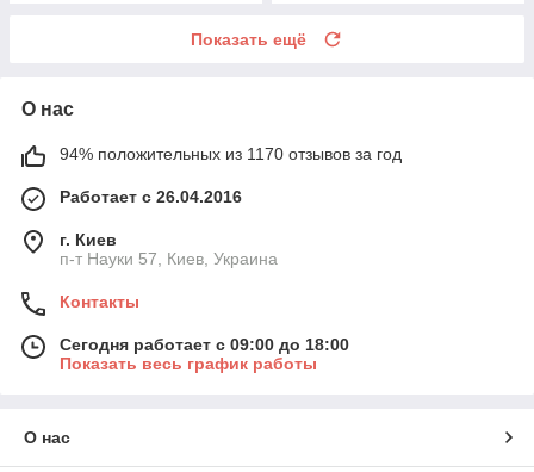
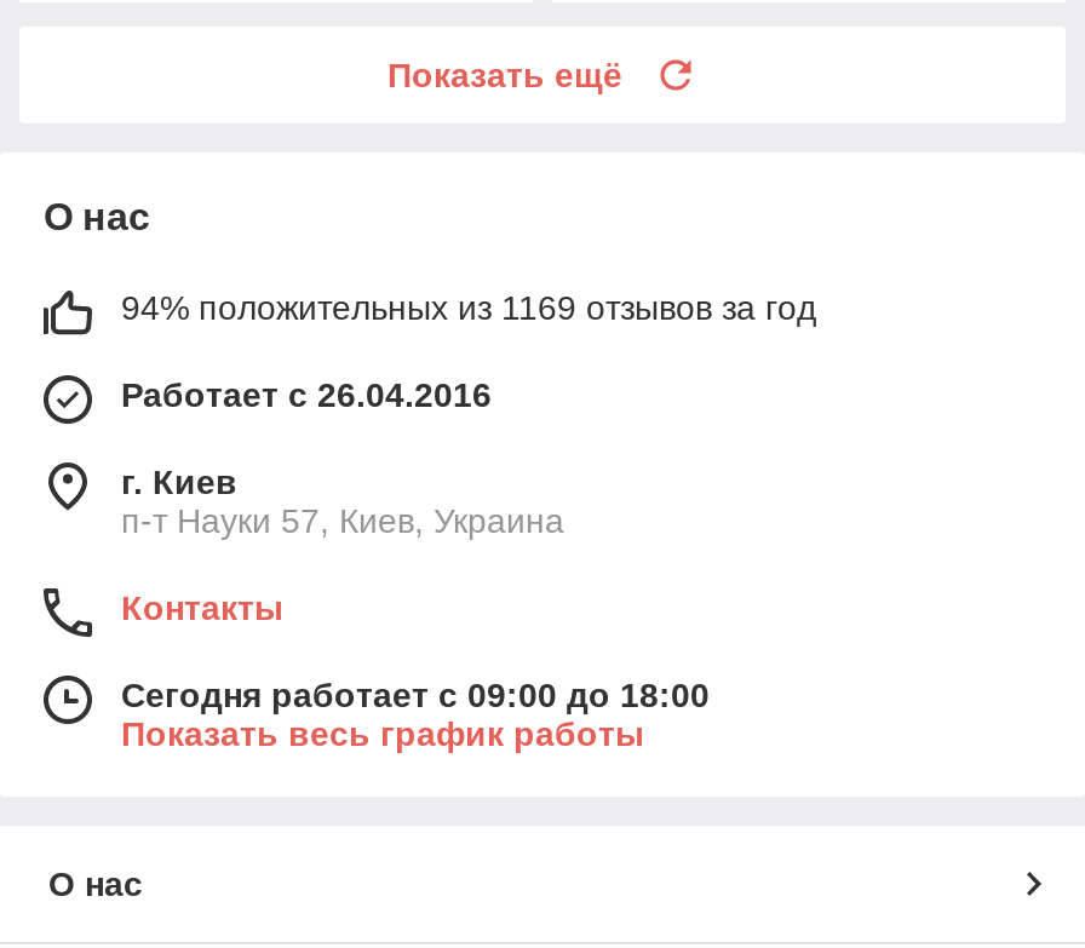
- 94% положительных из 1170 отзывов за год
+ 94% положительных из 1169 отзывов за год
